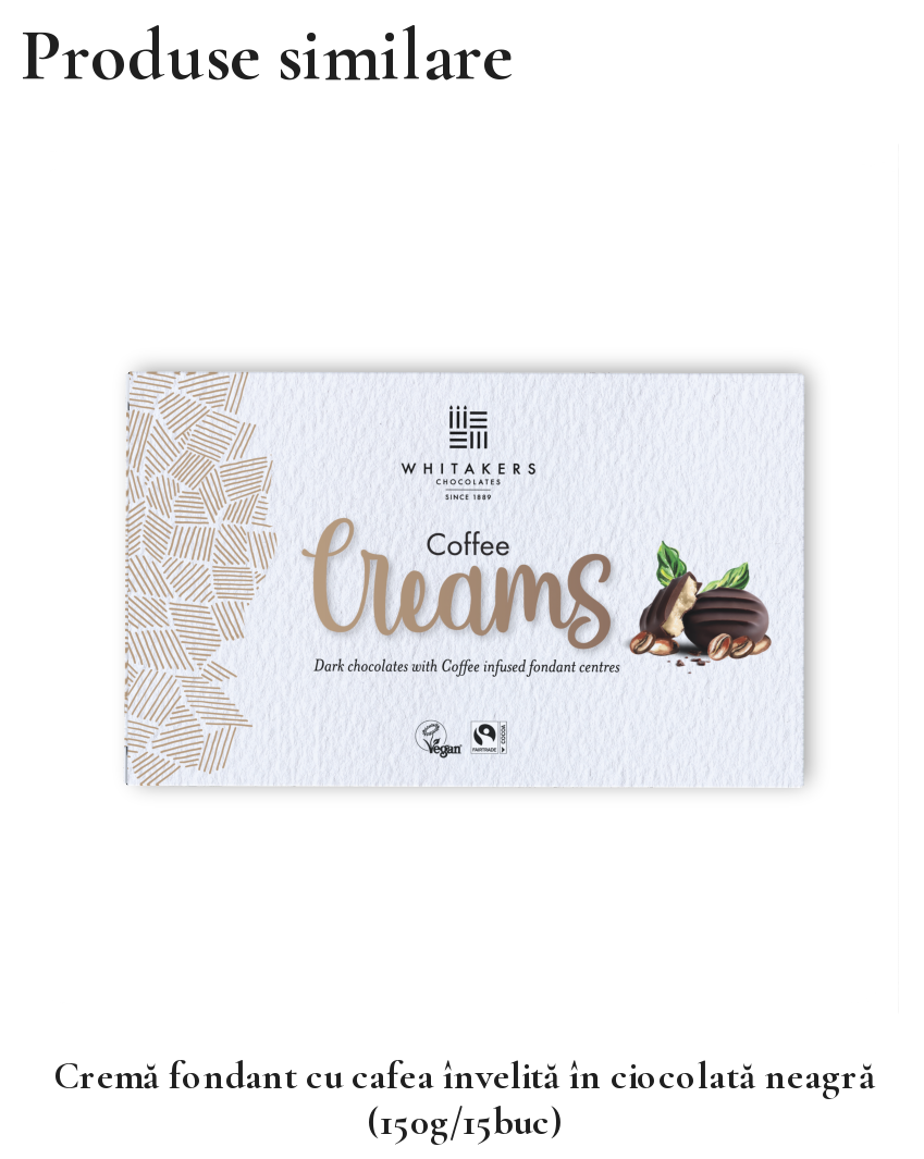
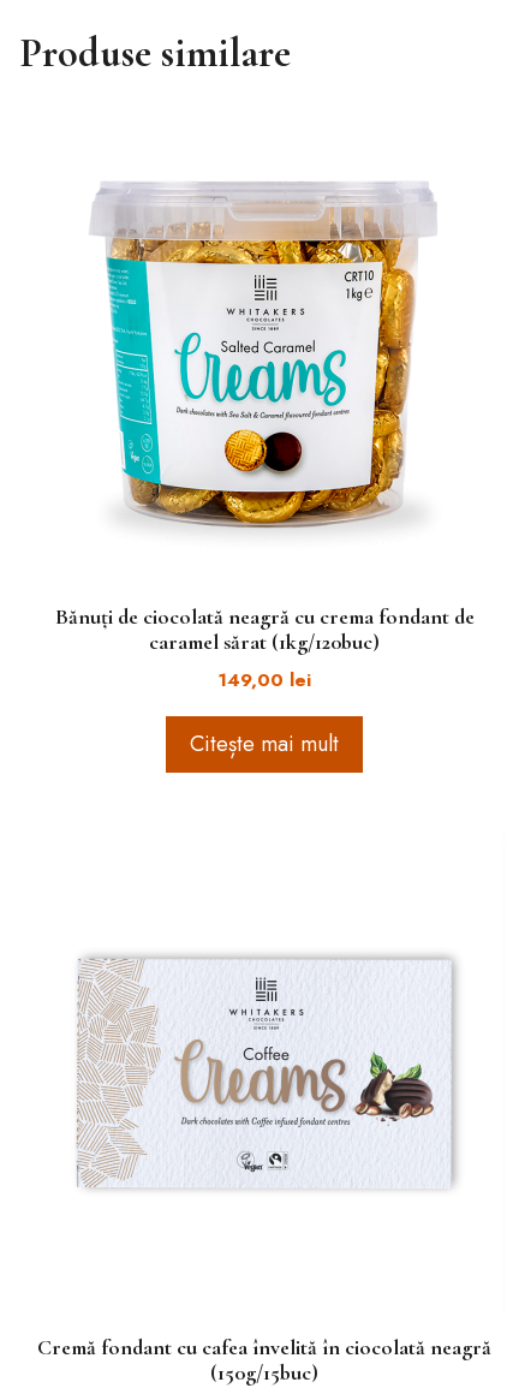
+ Bănuți de ciocolată neagră cu crema fondant de
+ caramel sărat (1kg/120buc)
+ 149,00 lei
+ Citește mai mult

+ [image]
